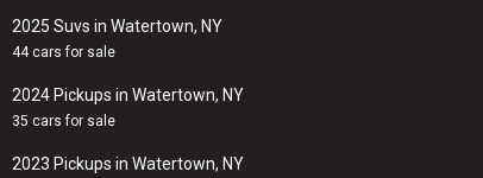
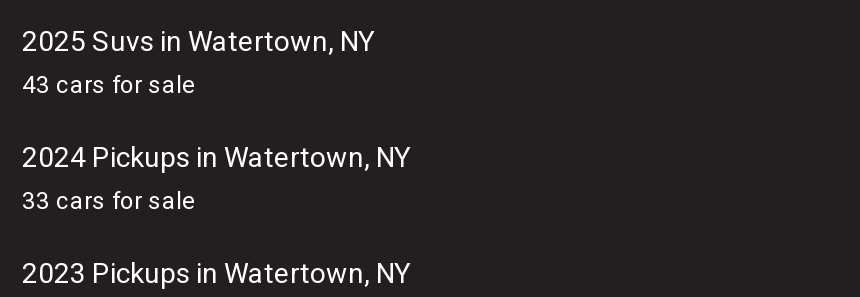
- 44 cars for sale
+ 43 cars for sale

- 35 cars for sale
+ 33 cars for sale
